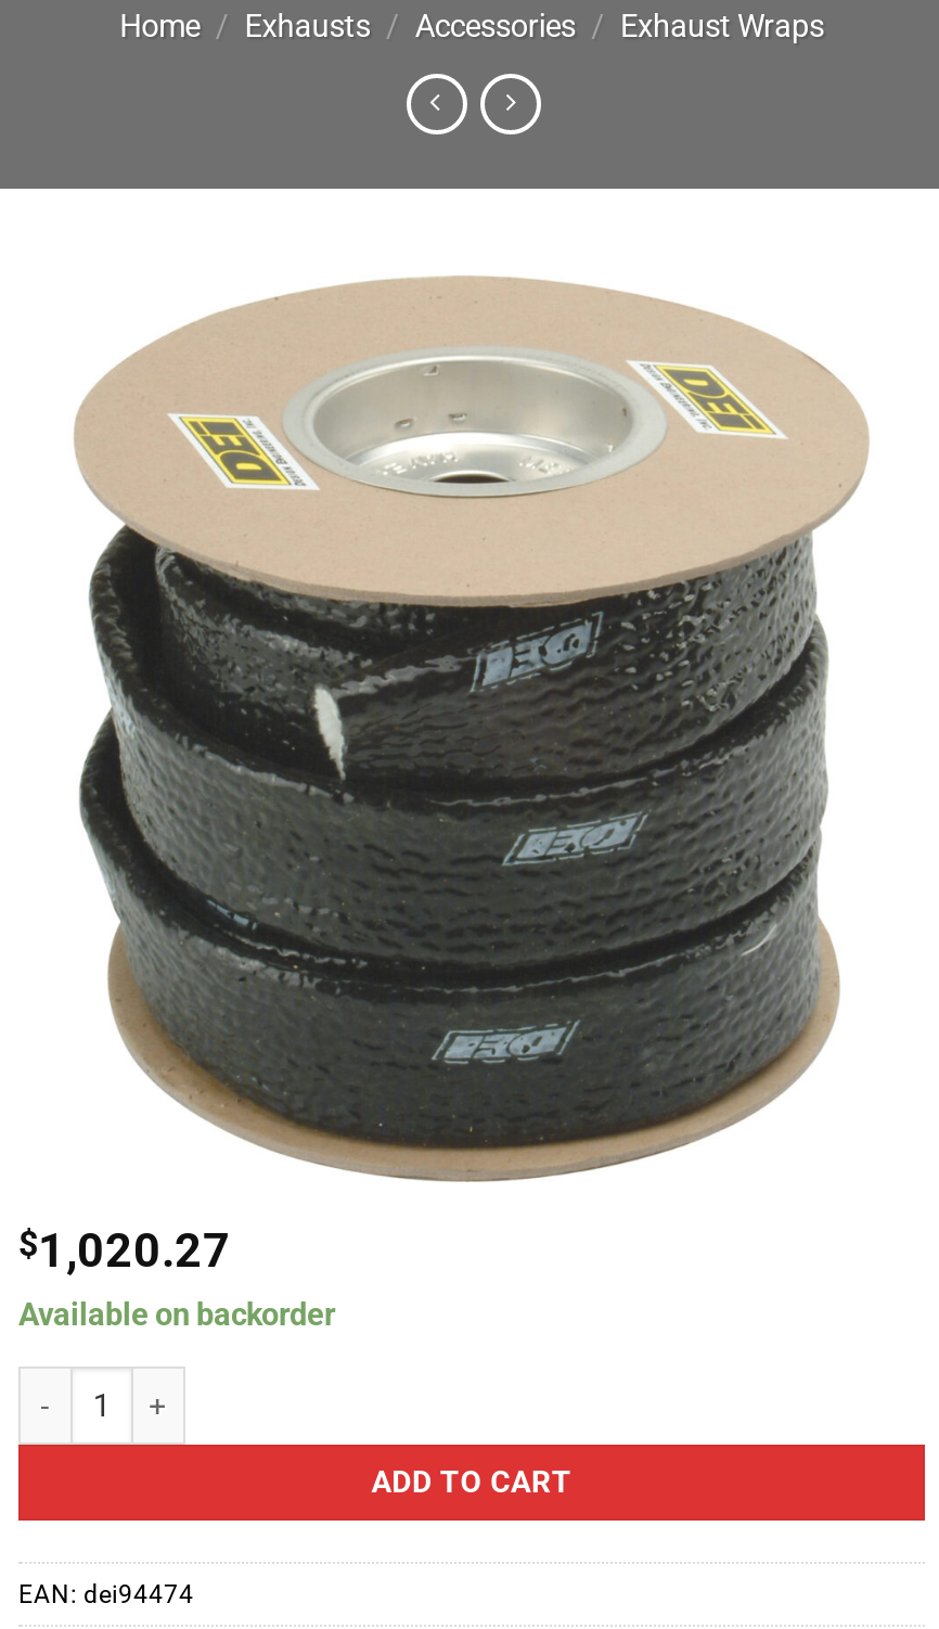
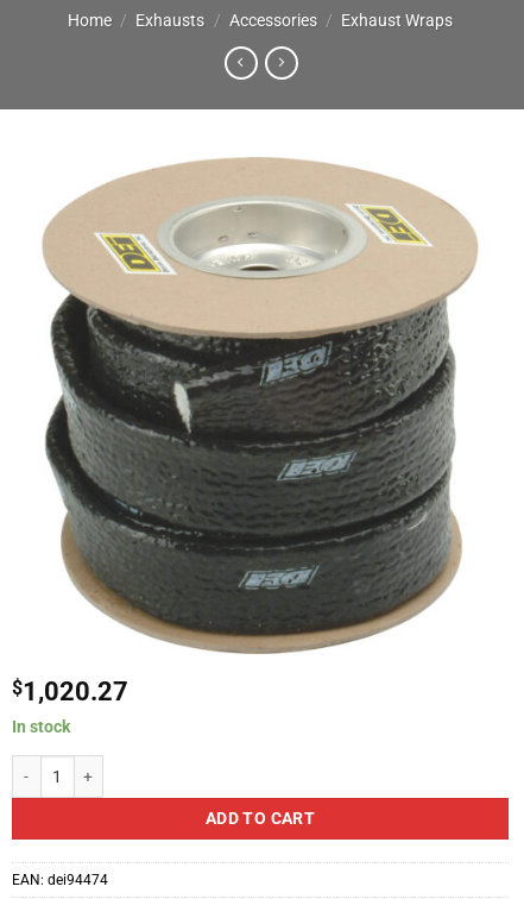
- Available on backorder
+ In stock
